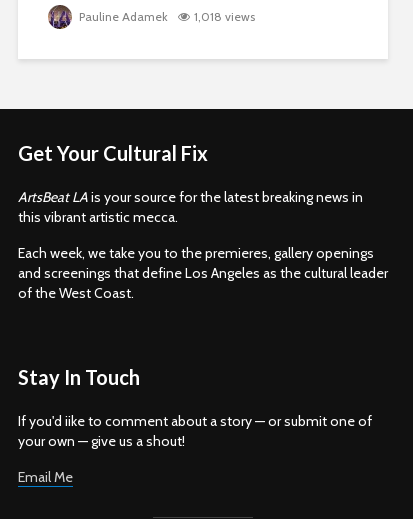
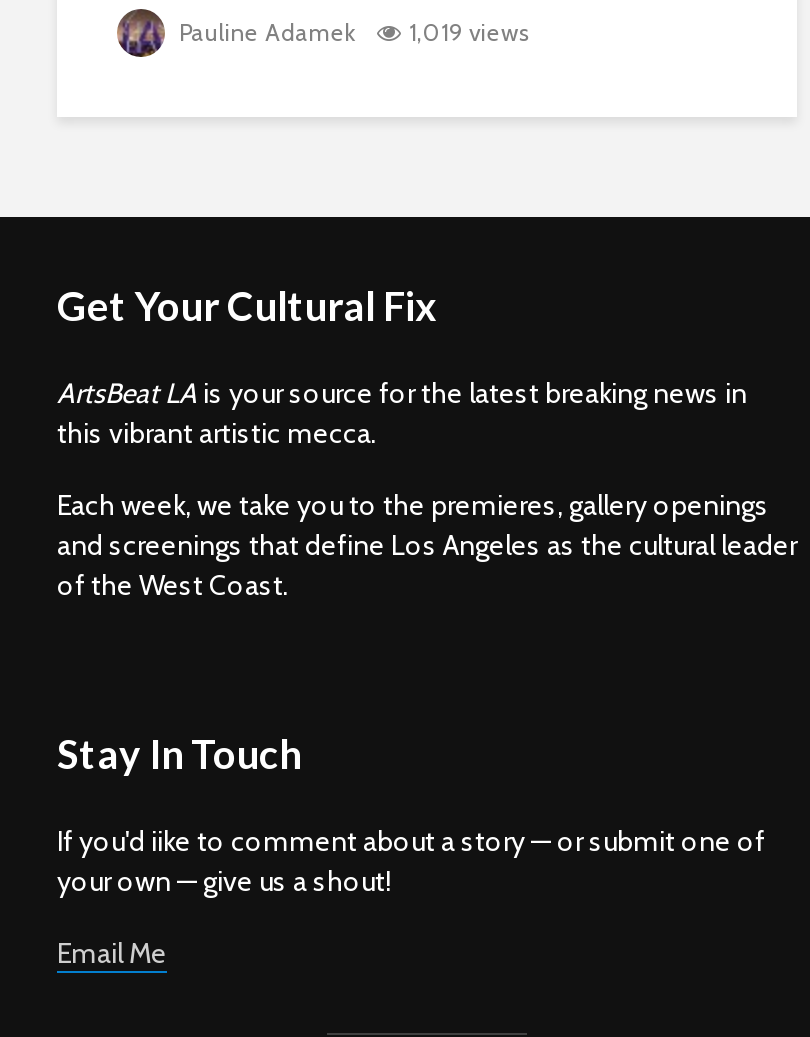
- Pauline Adamek 1,018 views
+ Pauline Adamek 1,019 views
